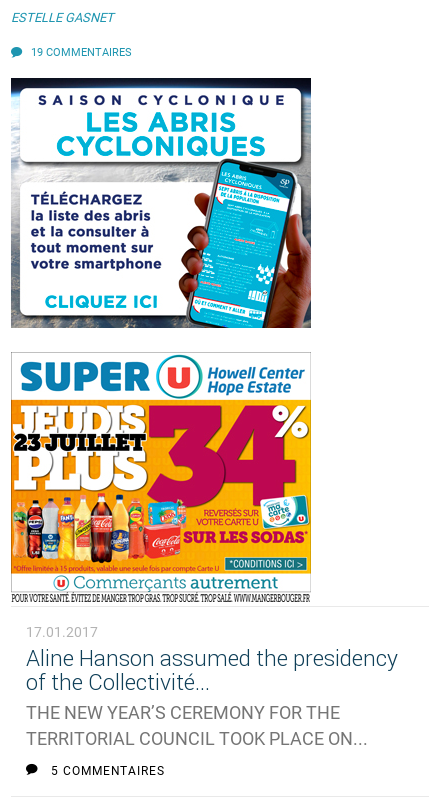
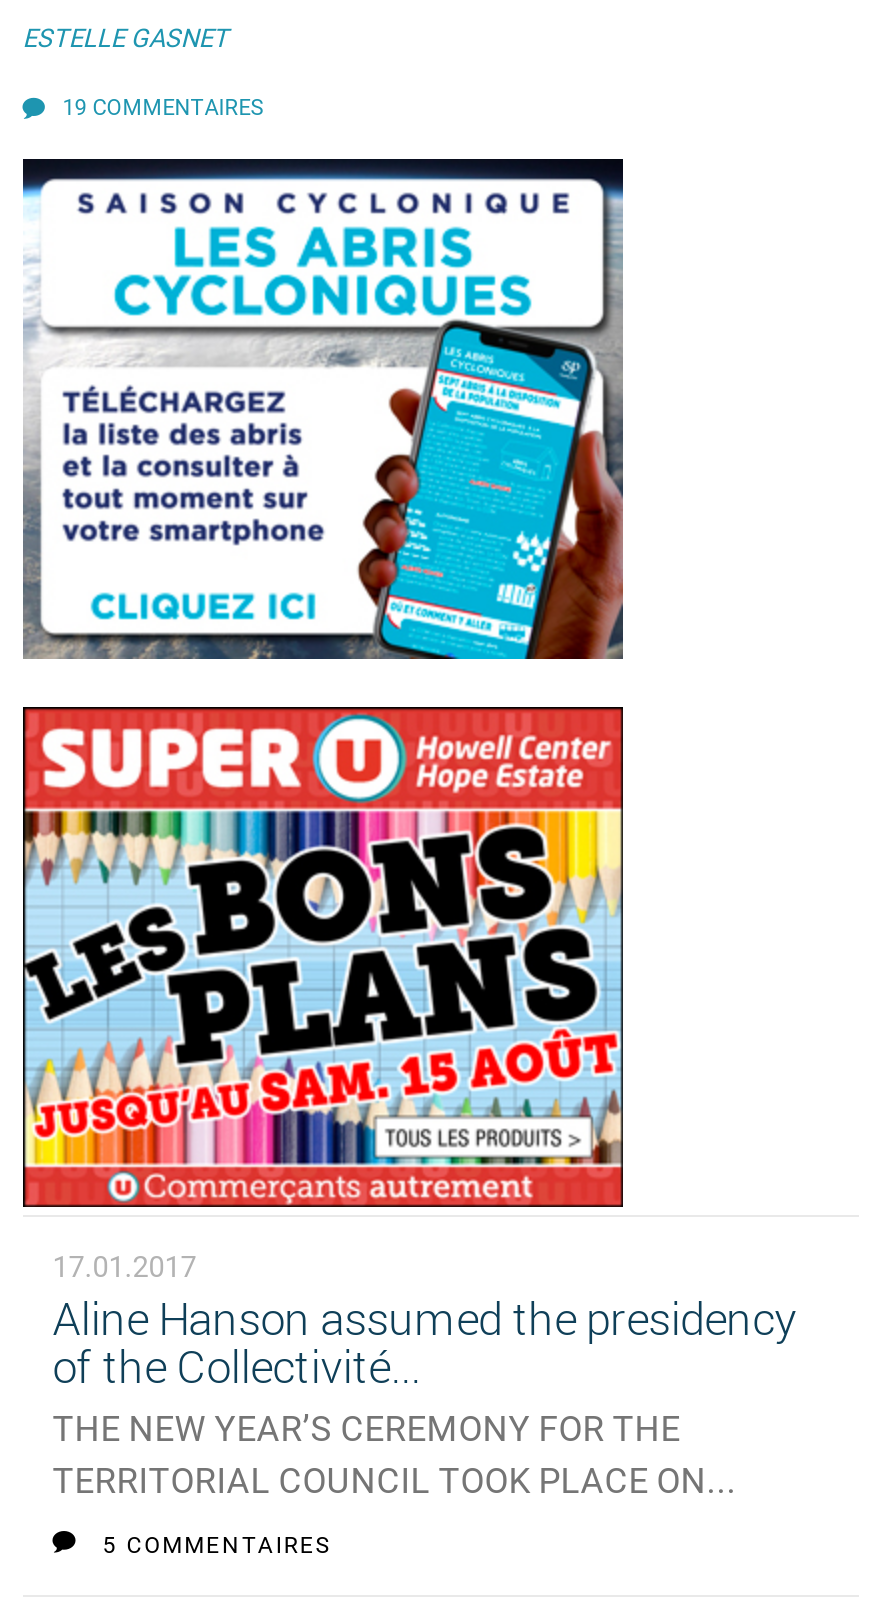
- [image]
+ [image]
